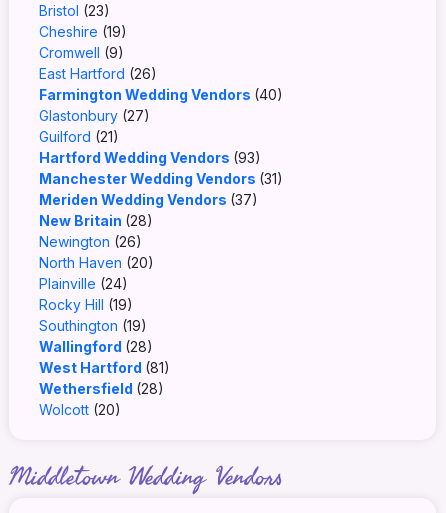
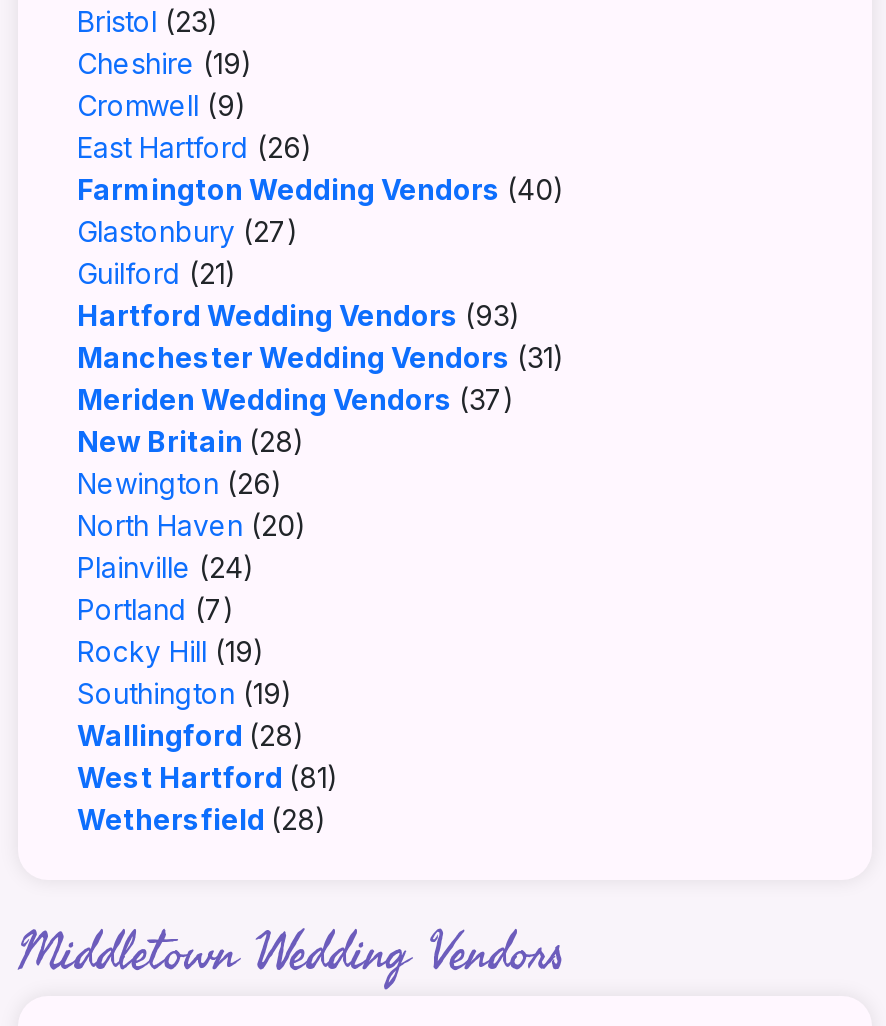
+ Portland (7)

moved down: Rocky Hill (19) | Southington (19) | Wallingford (28) | West Hartford (81) | Wethersfield (28)

- Wolcott (20)
